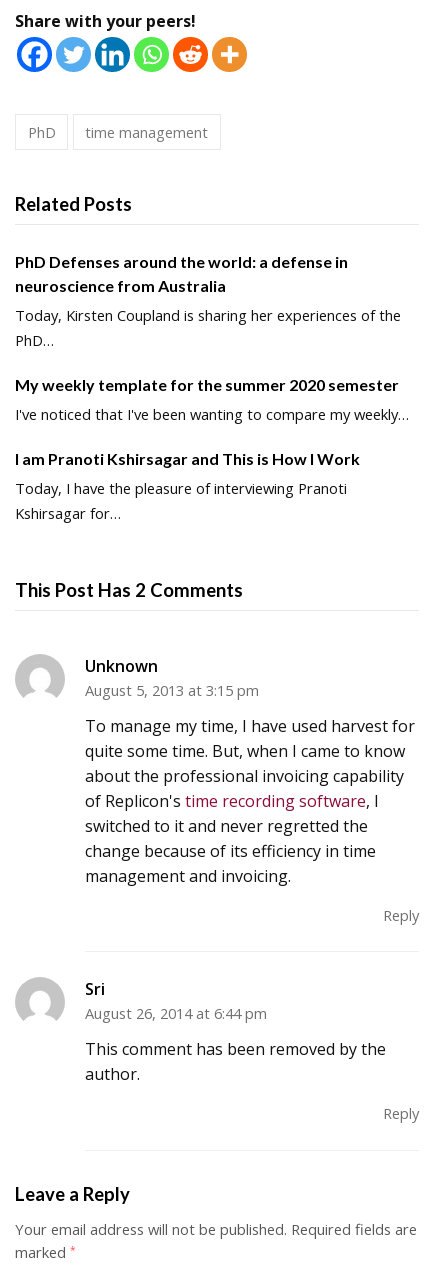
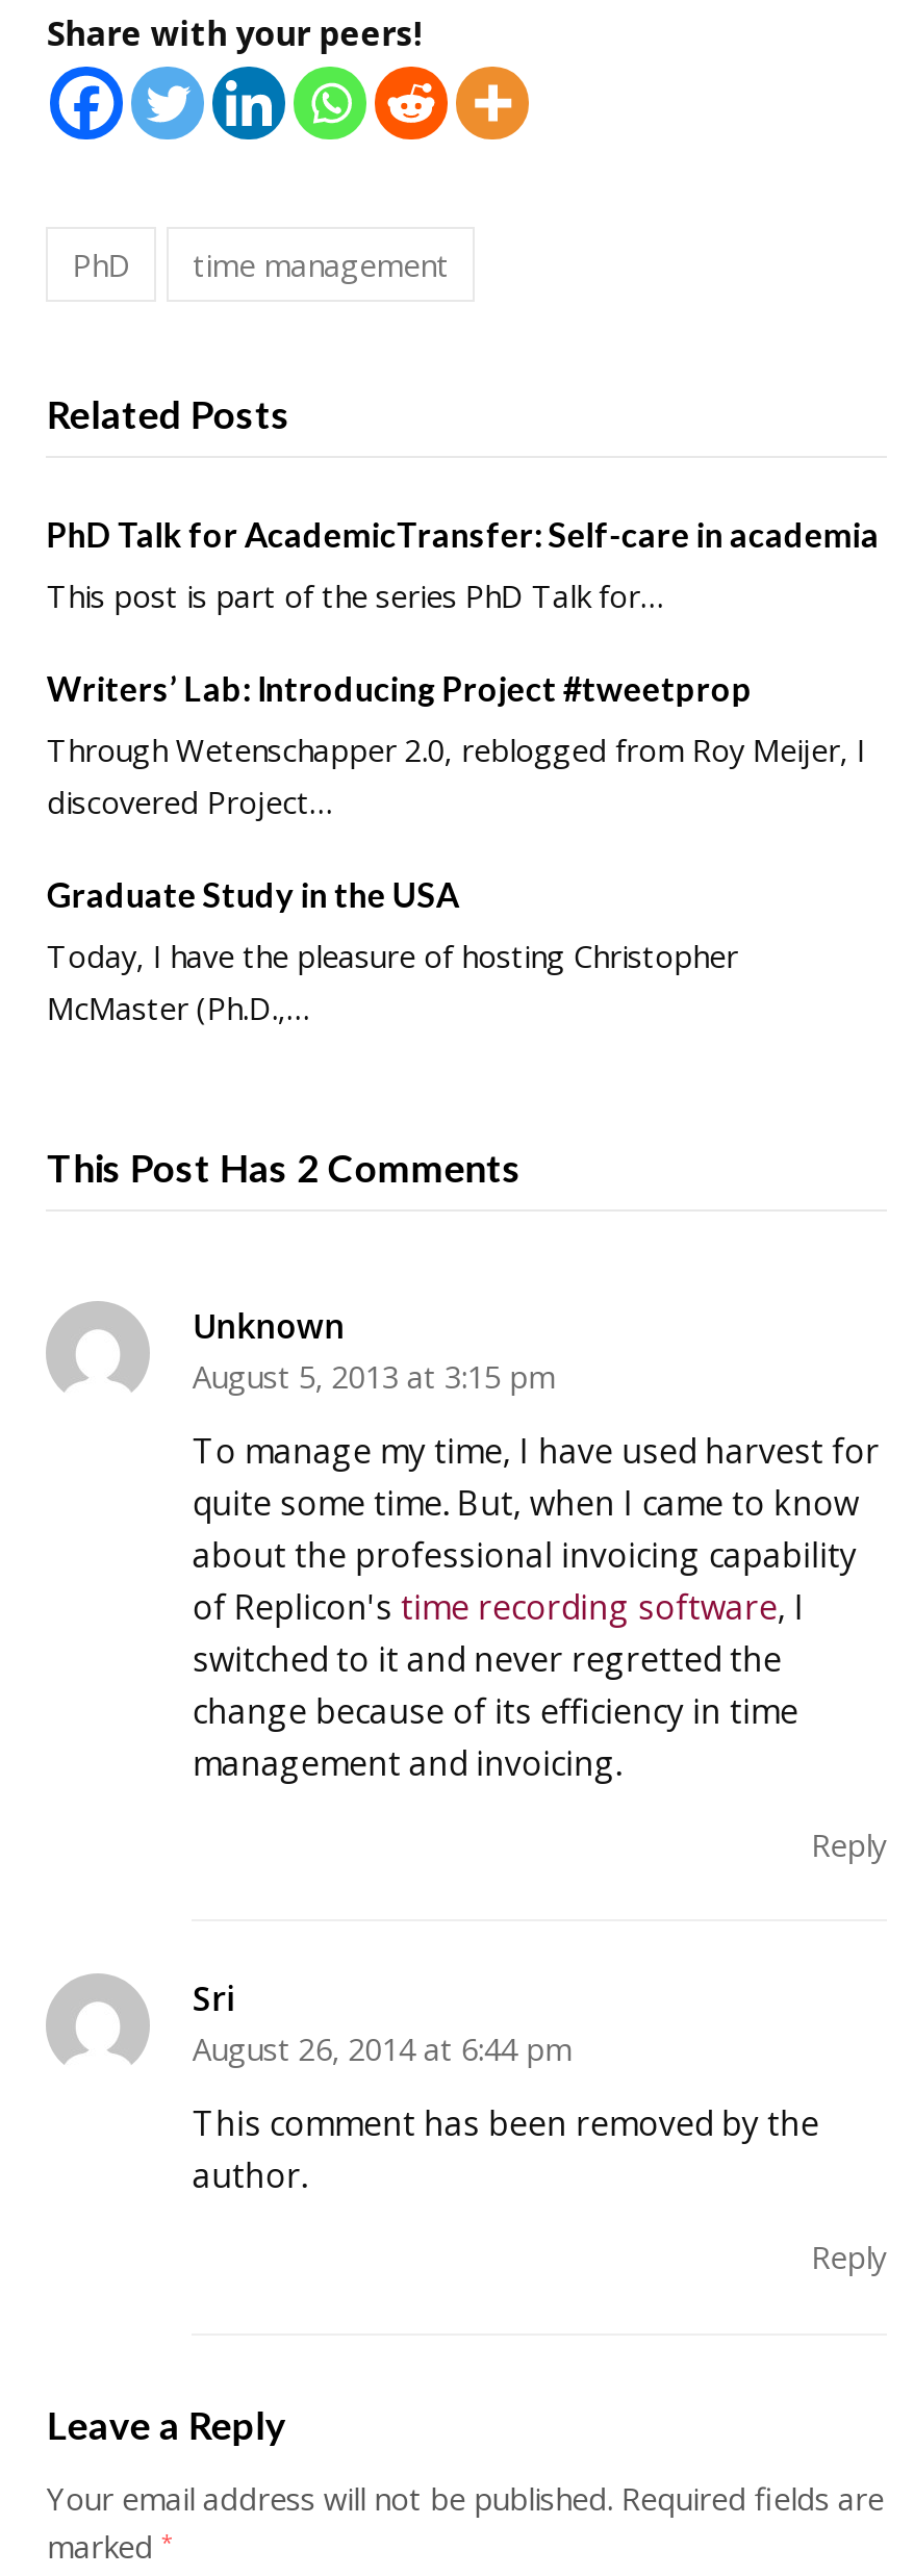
- PhD Defenses around the world: a defense in
- neuroscience from Australia
+ PhD Talk for AcademicTransfer: Self-care in academia

- Today, Kirsten Coupland is sharing her experiences of the
- PhD…
+ This post is part of the series PhD Talk for…

- My weekly template for the summer 2020 semester
+ Writers’ Lab: Introducing Project #tweetprop

- I've noticed that I've been wanting to compare my weekly…
+ Through Wetenschapper 2.0, reblogged from Roy Meijer, I
+ discovered Project…

- I am Pranoti Kshirsagar and This is How I Work
+ Graduate Study in the USA

- Today, I have the pleasure of interviewing Pranoti
- Kshirsagar for…
+ Today, I have the pleasure of hosting Christopher
+ McMaster (Ph.D.,…
